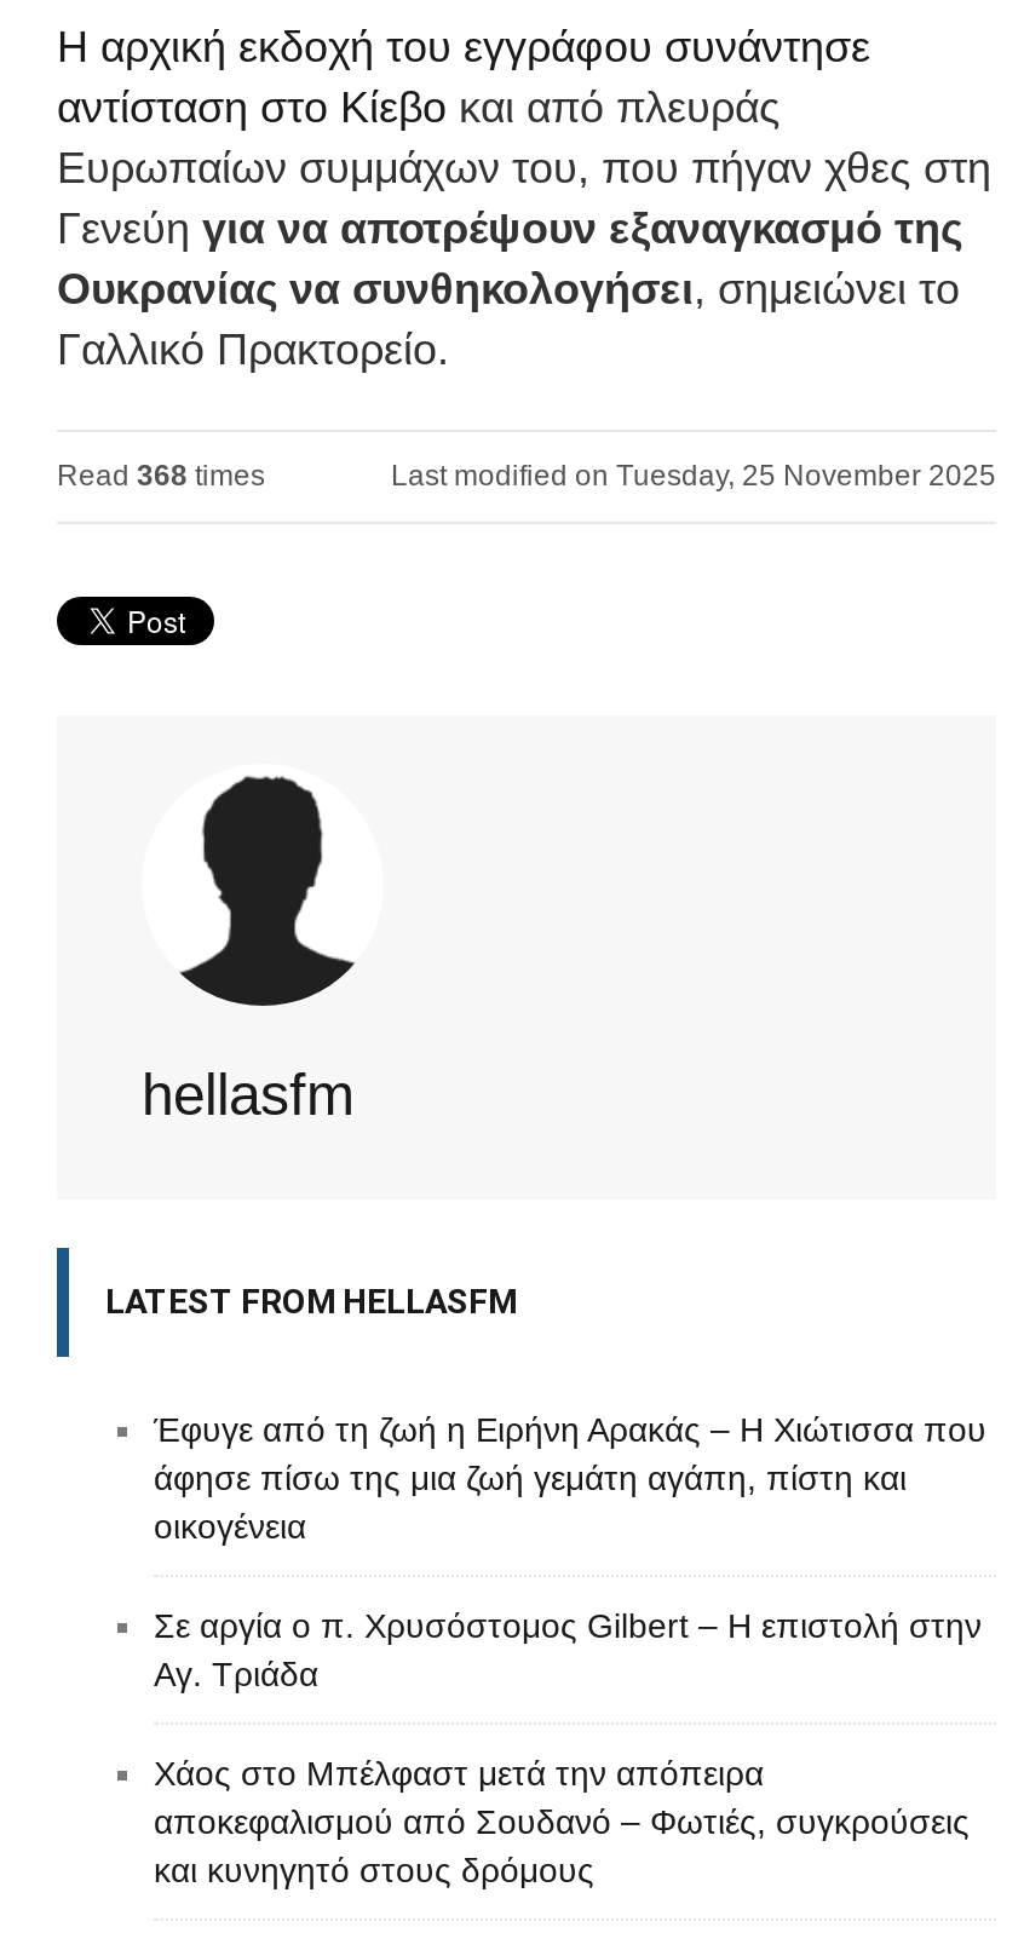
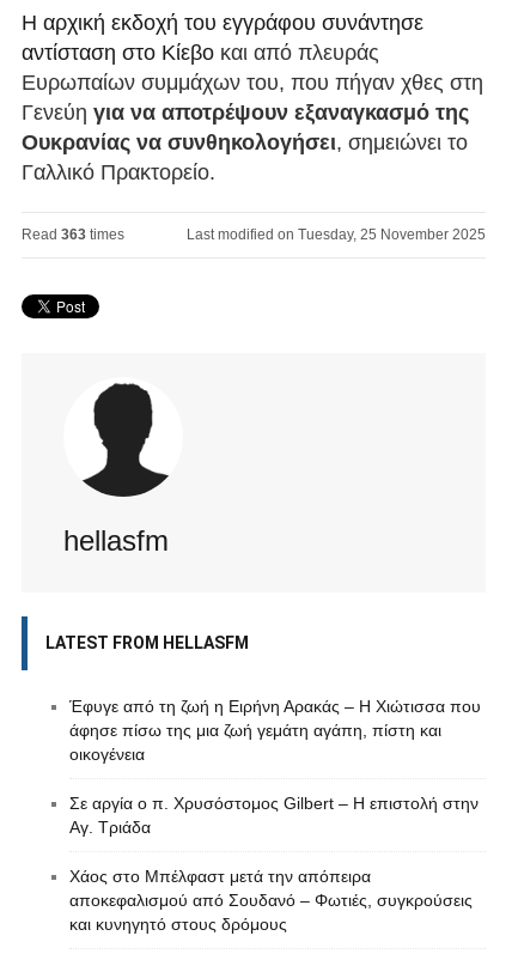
- Read 368 times
+ Read 363 times
